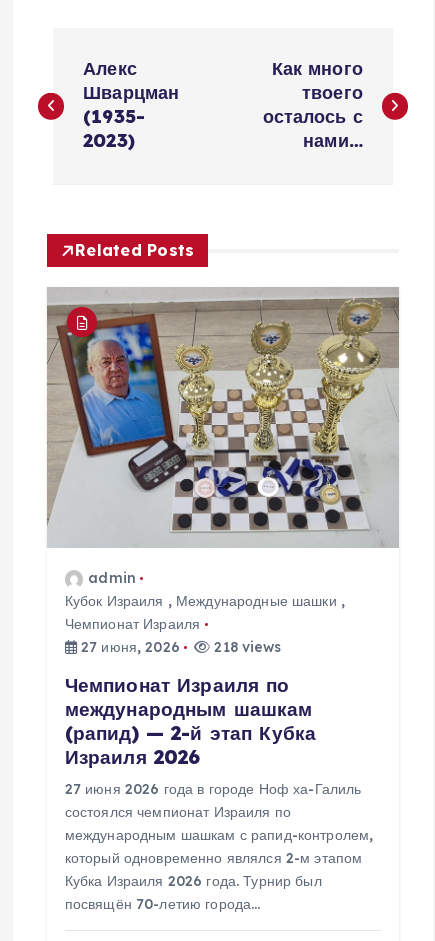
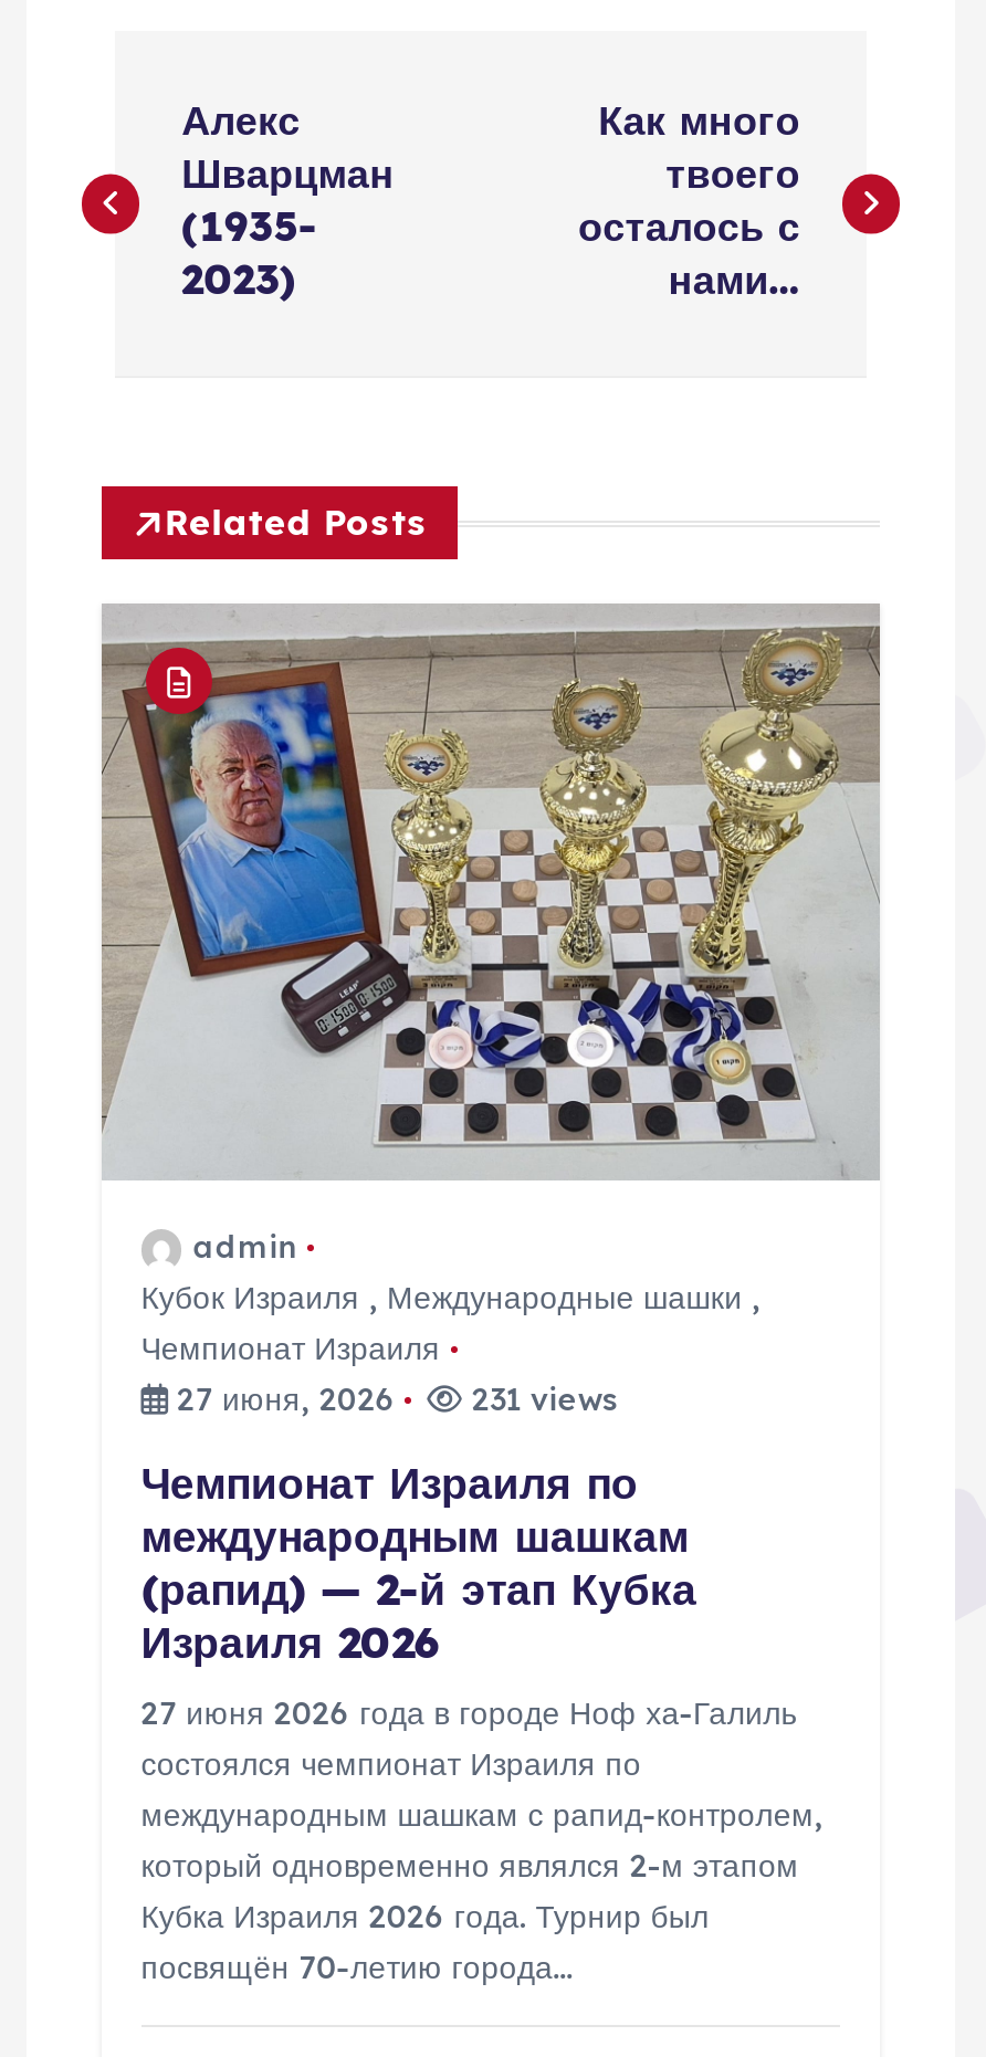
- 218 views
+ 231 views
